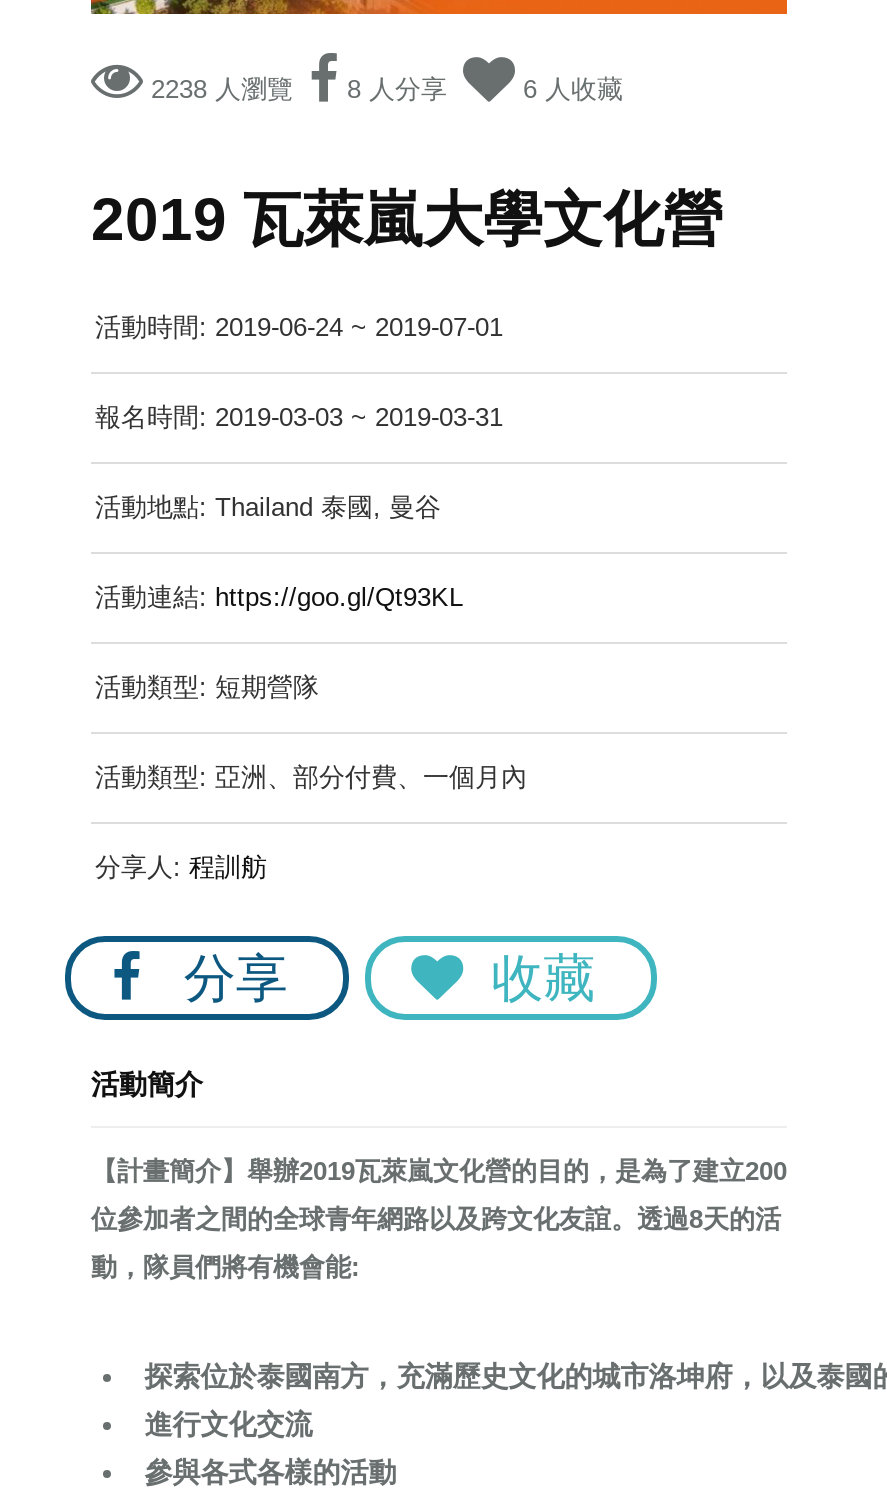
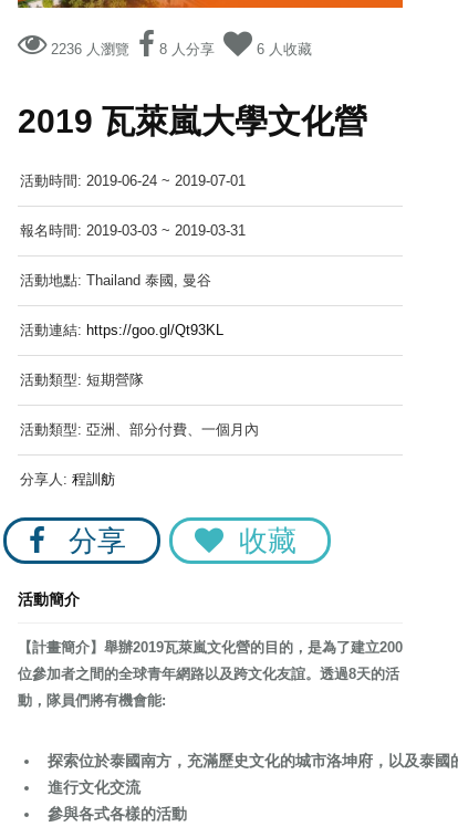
- 2238 人瀏覽 8 人分享 6 人收藏
+ 2236 人瀏覽 8 人分享 6 人收藏
